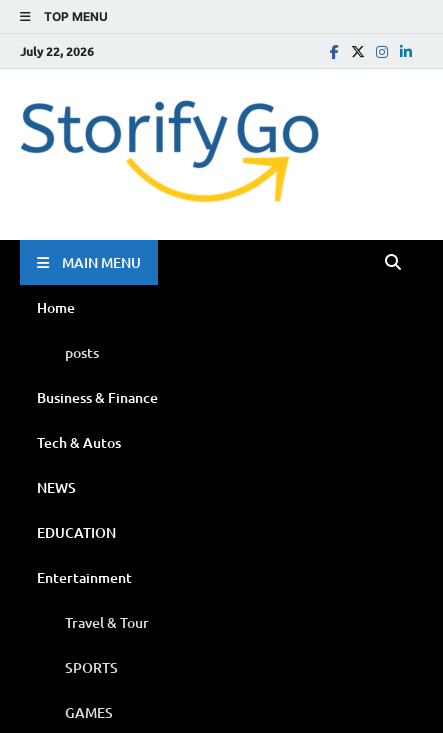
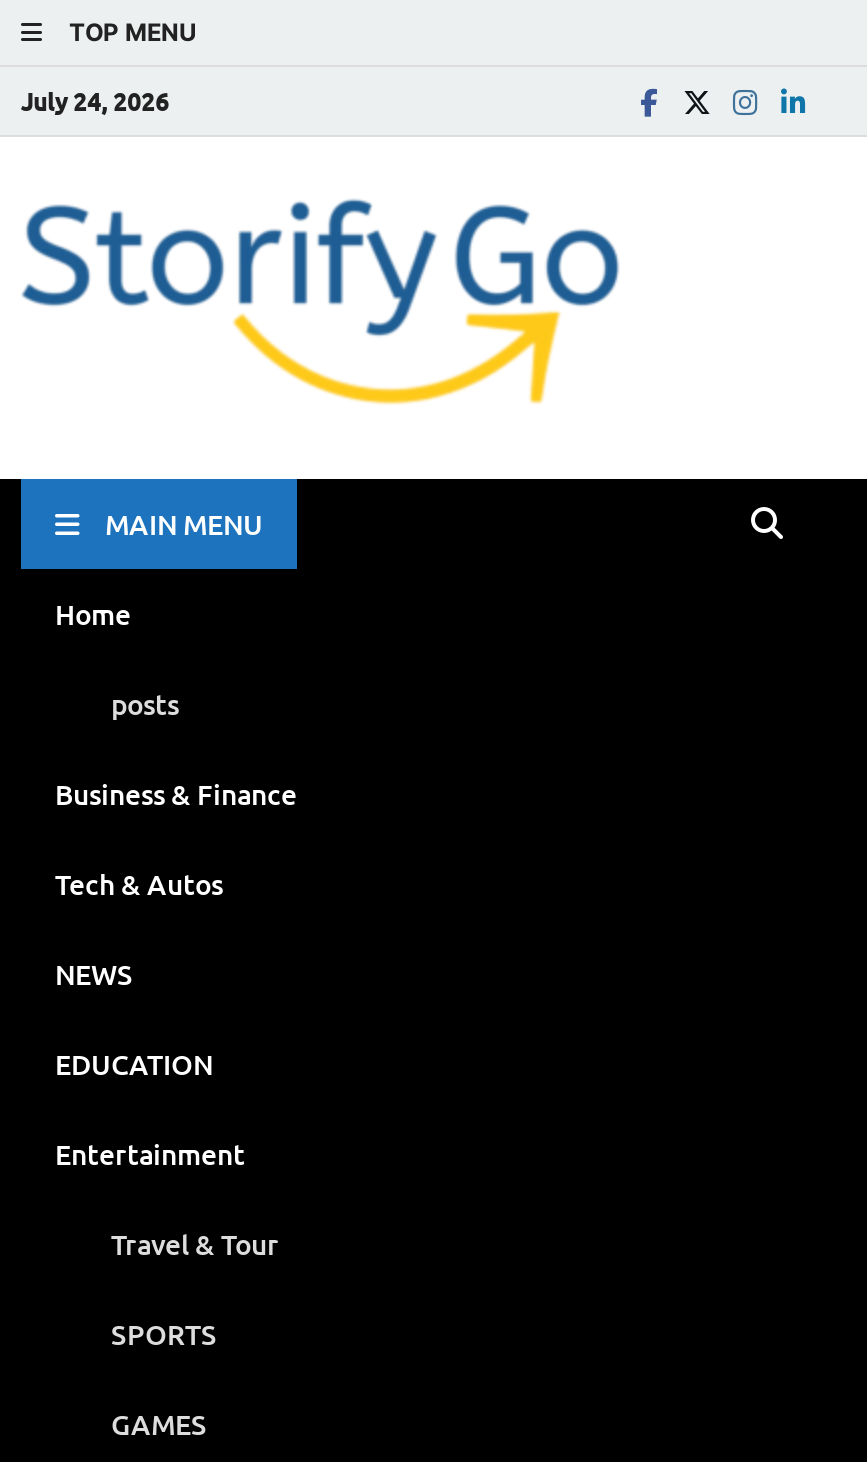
- July 22, 2026
+ July 24, 2026
